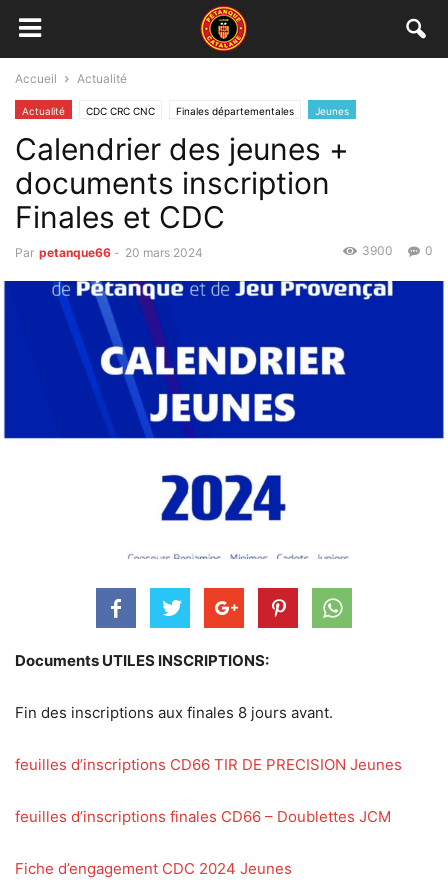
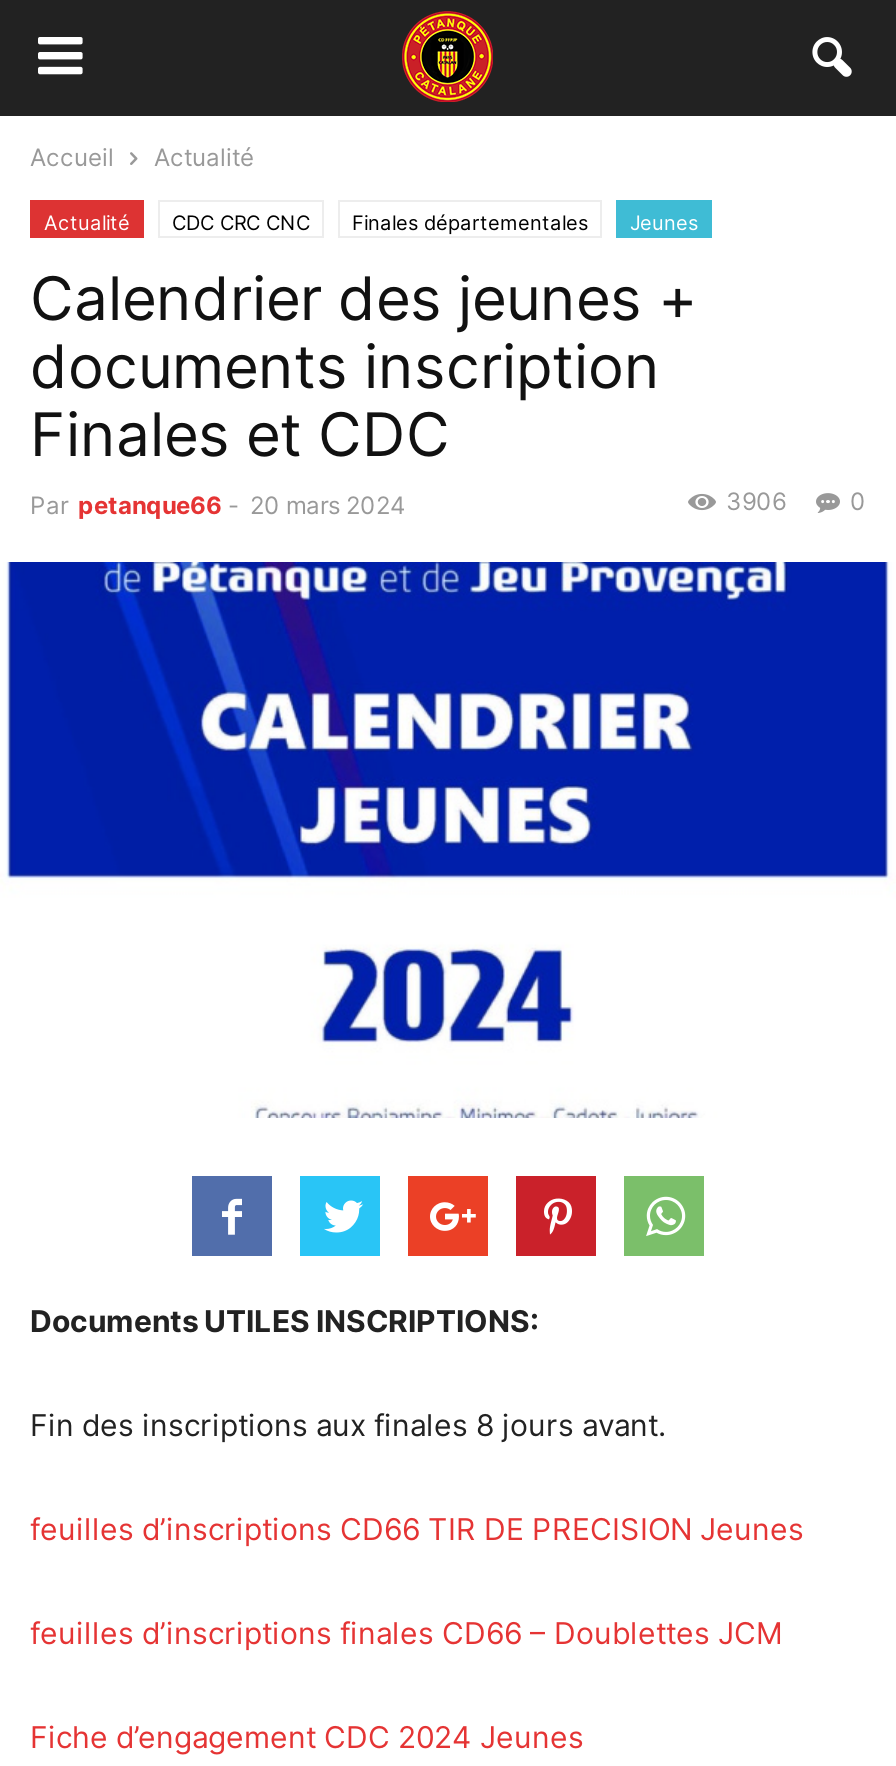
- 3900
+ 3906
